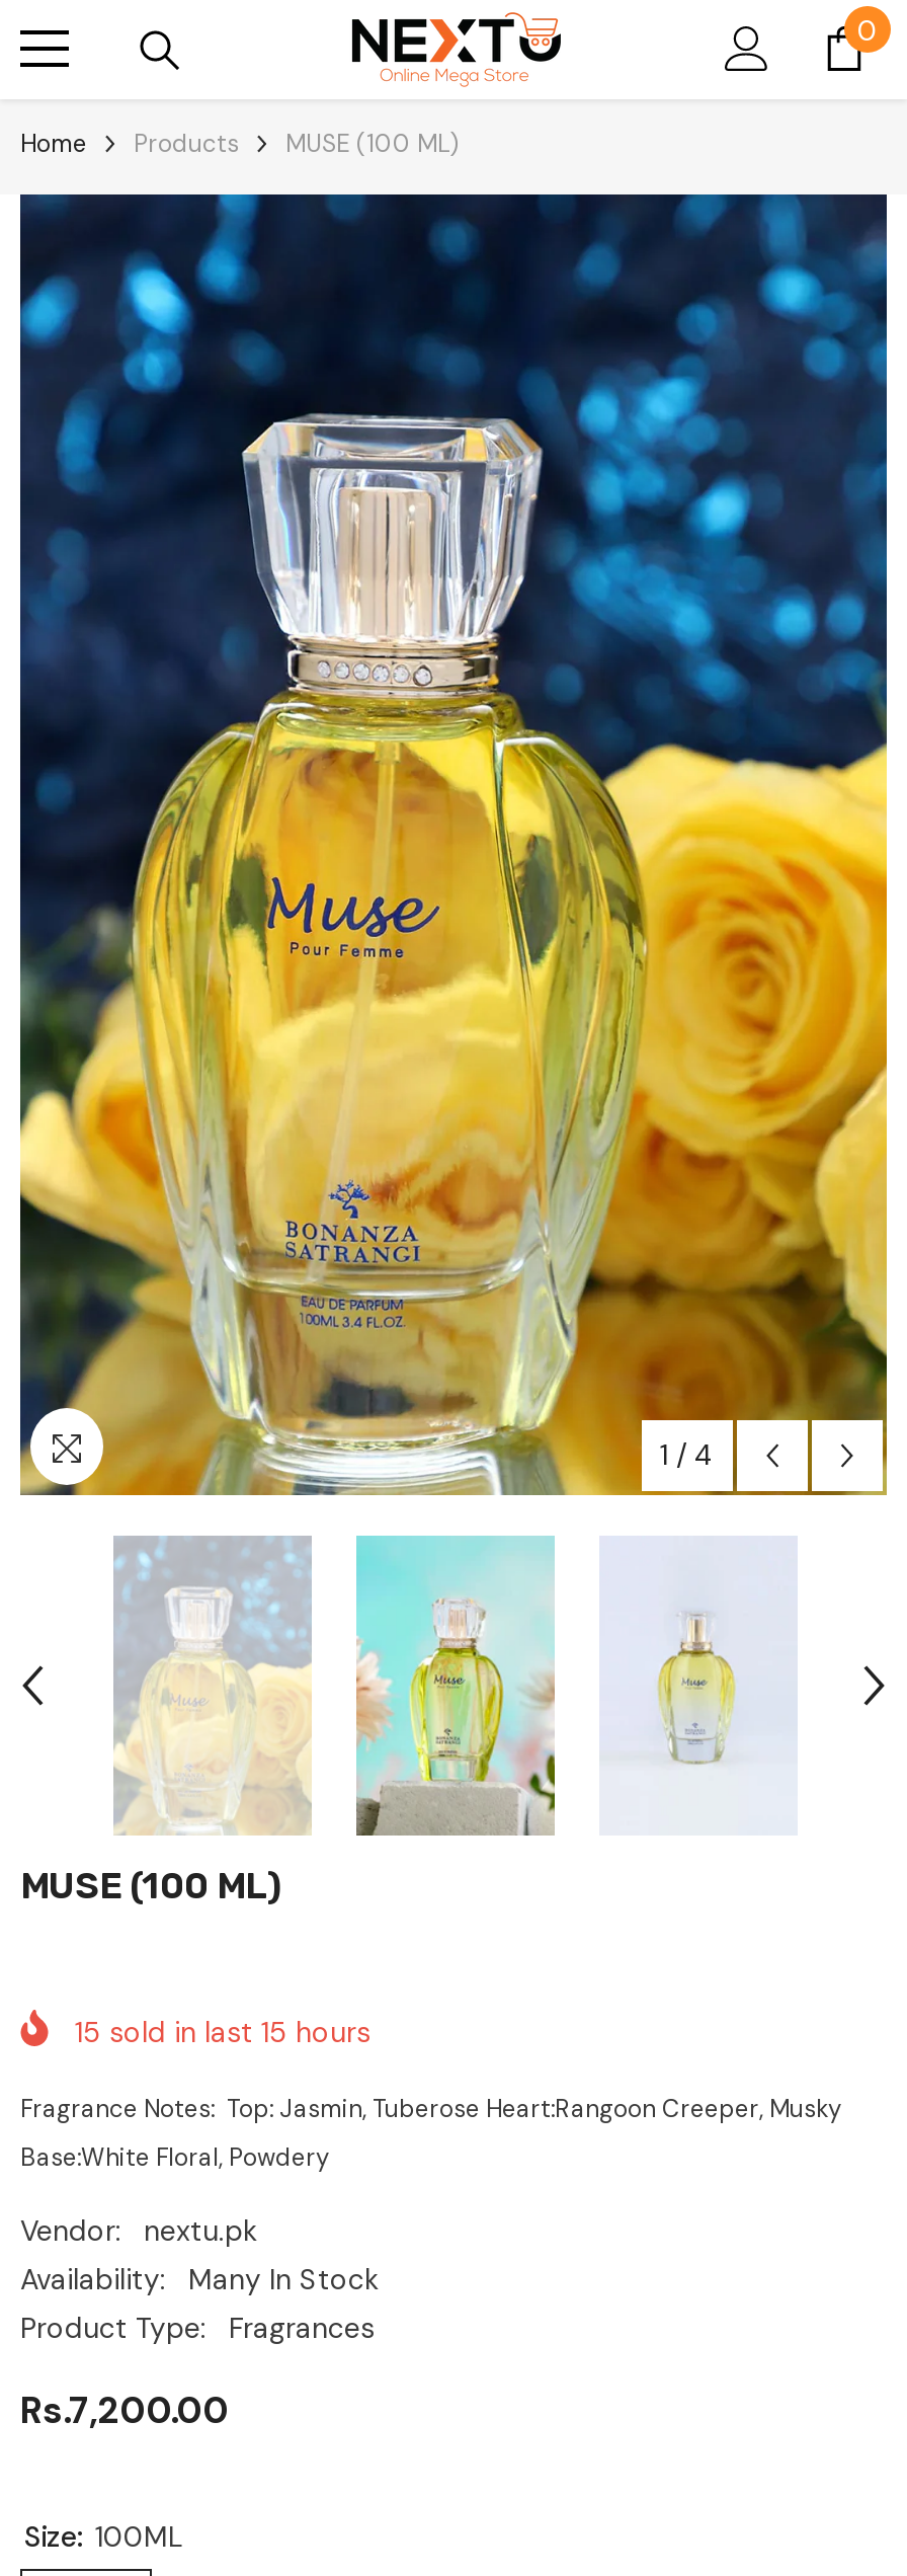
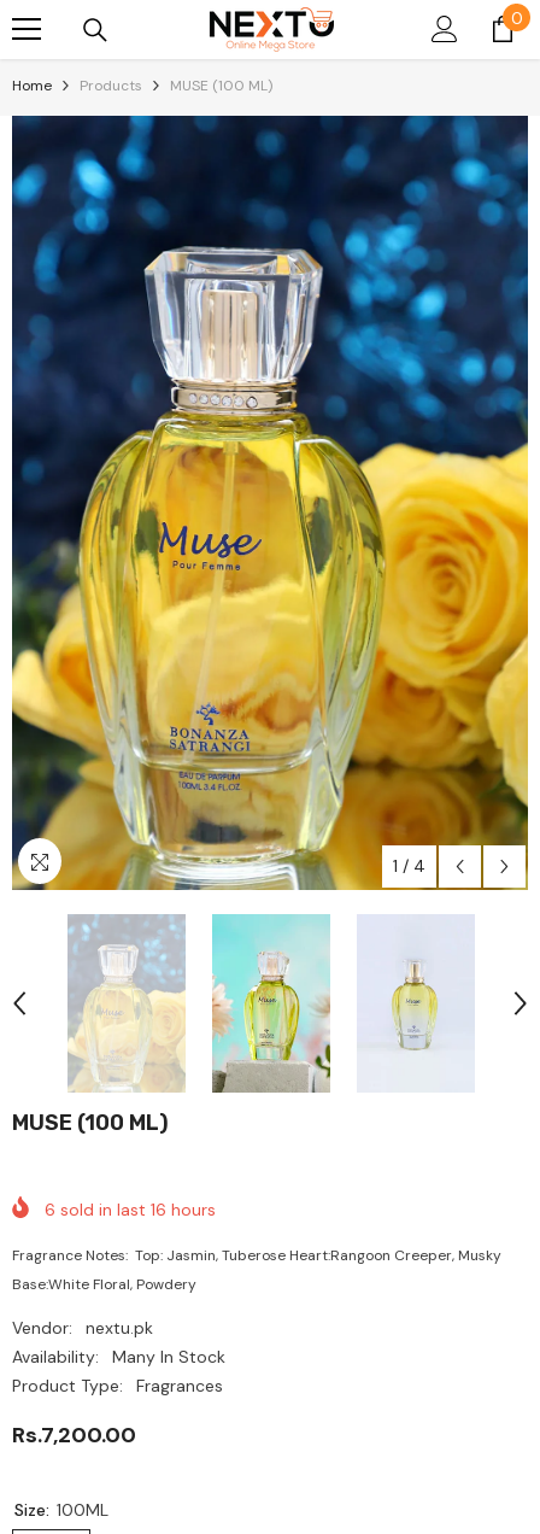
- 15 sold in last 15 hours
+ 6 sold in last 16 hours
